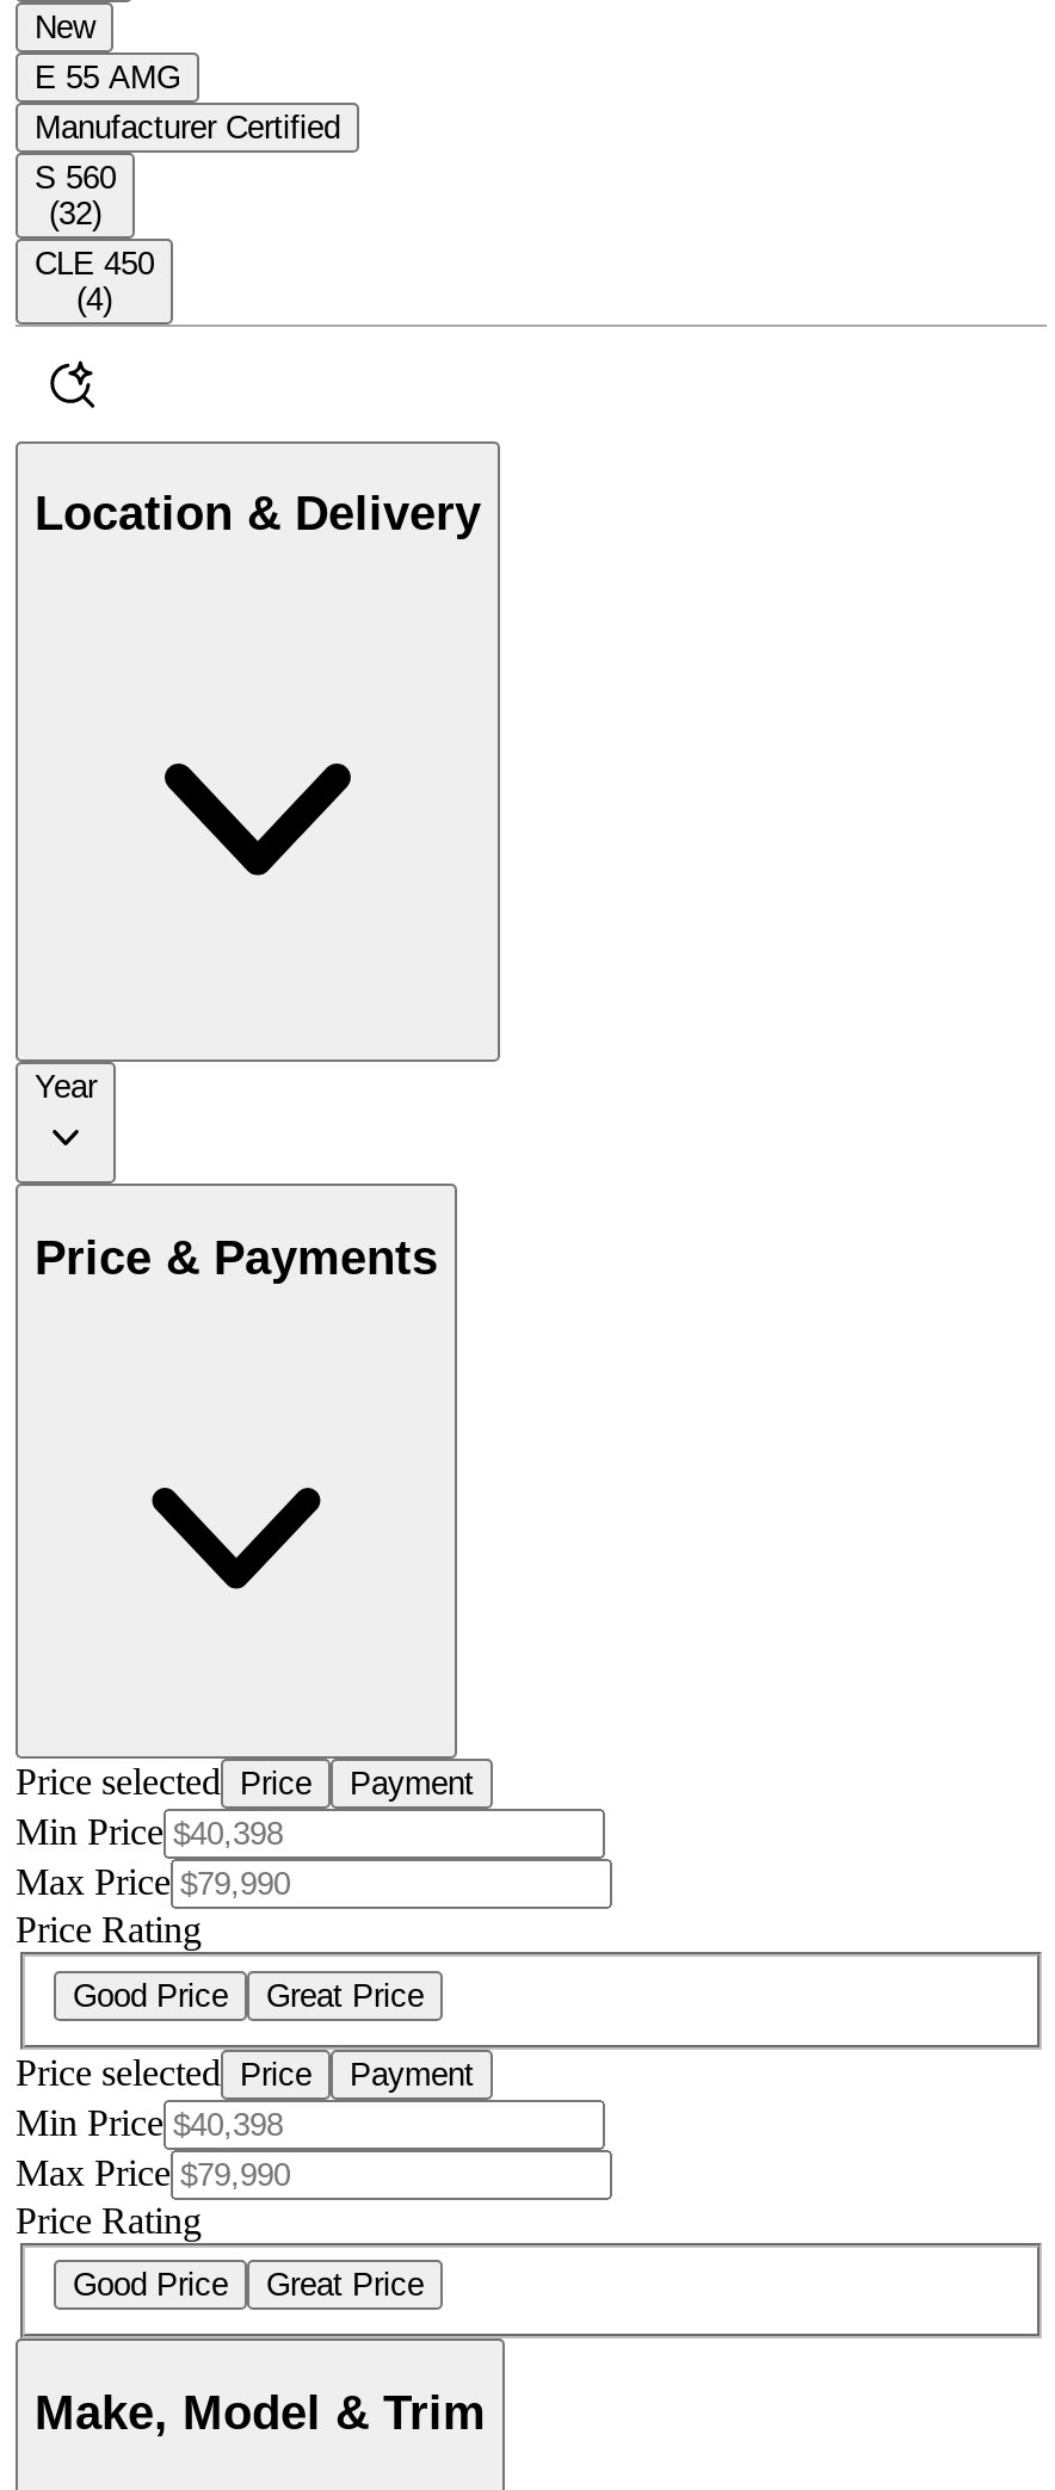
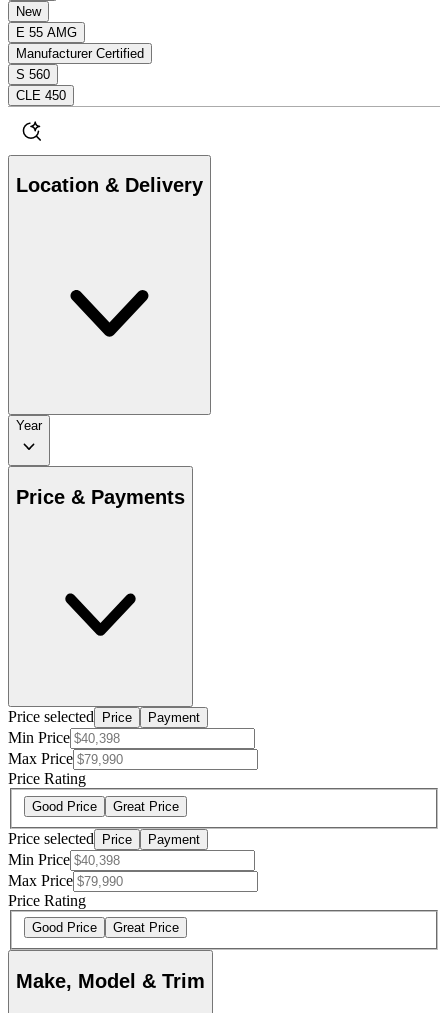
- (32)

- (4)
